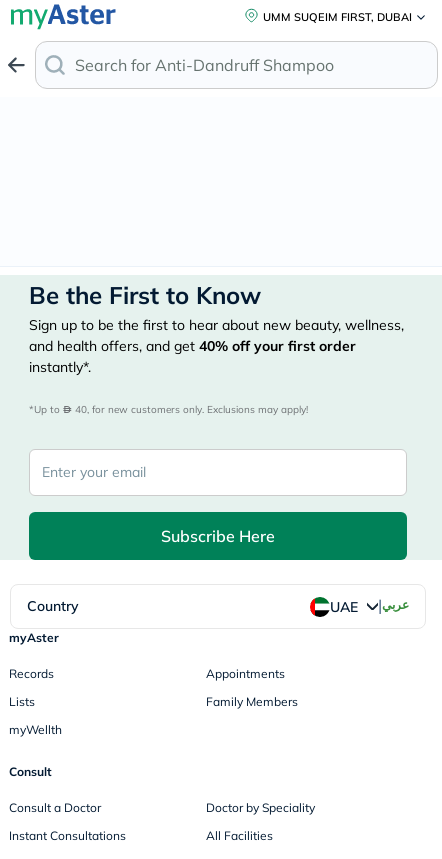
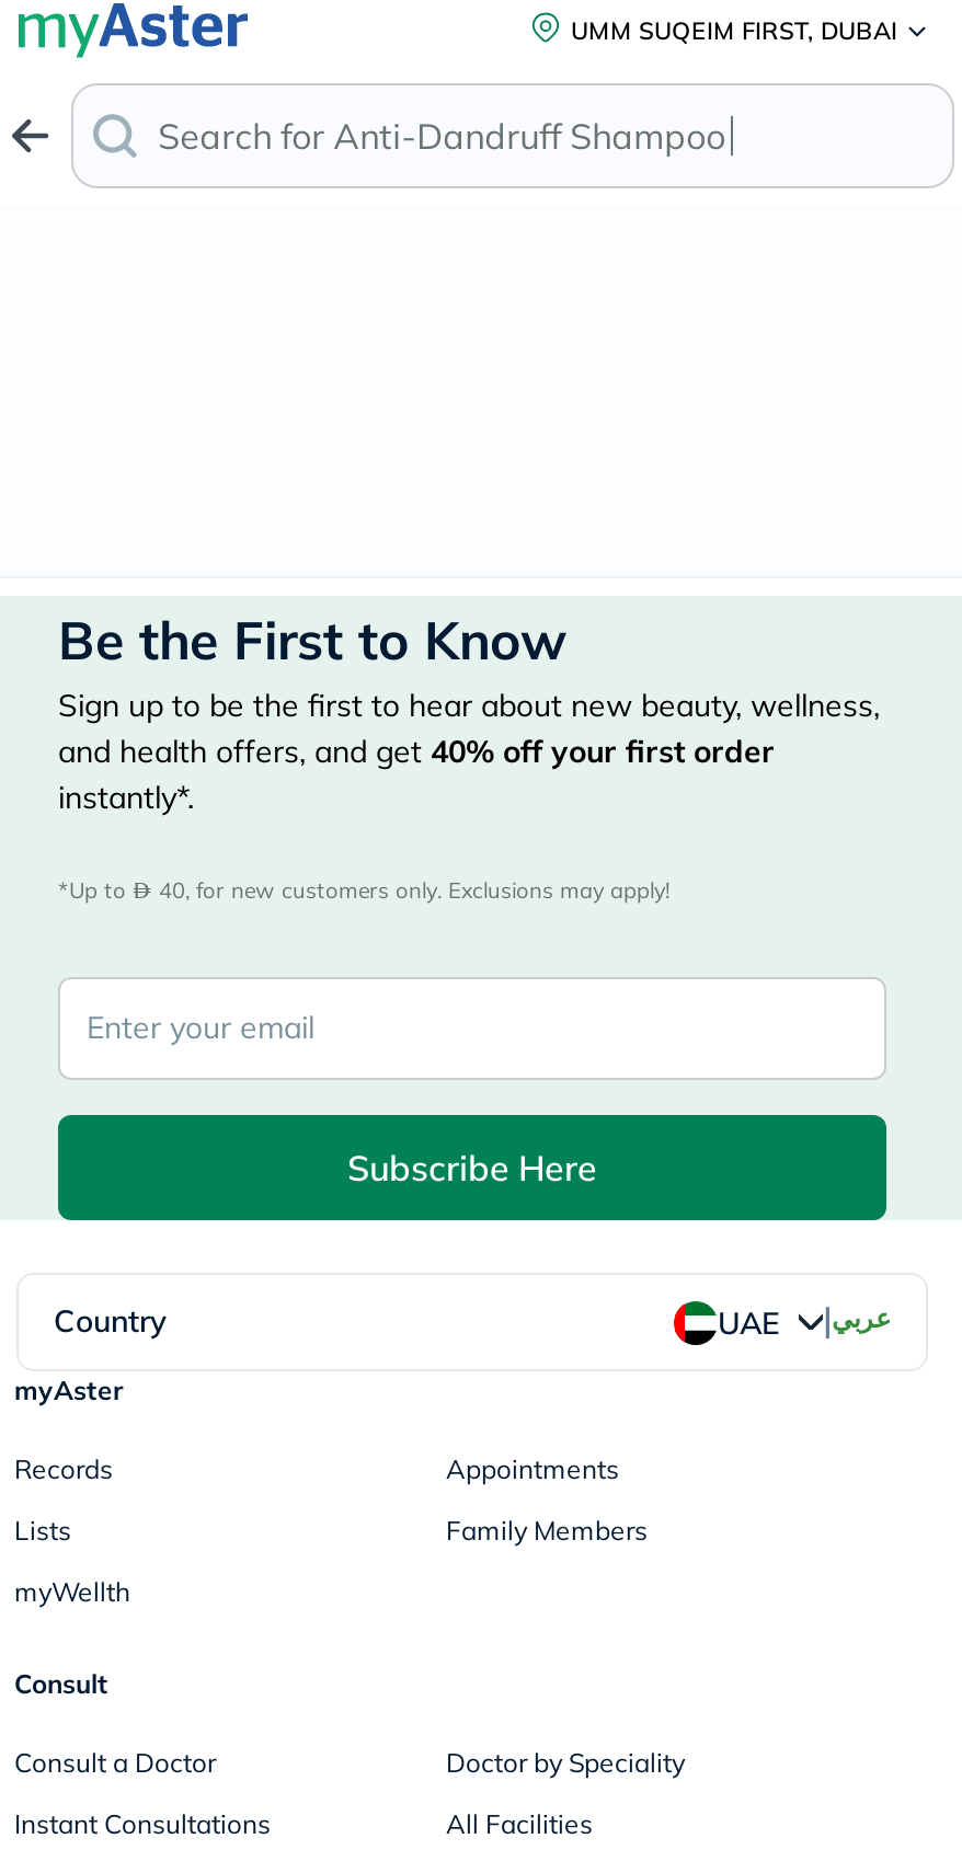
- Search for Anti-Dandruff Sha
+ Search for Anti-Dandruff Shampoo
